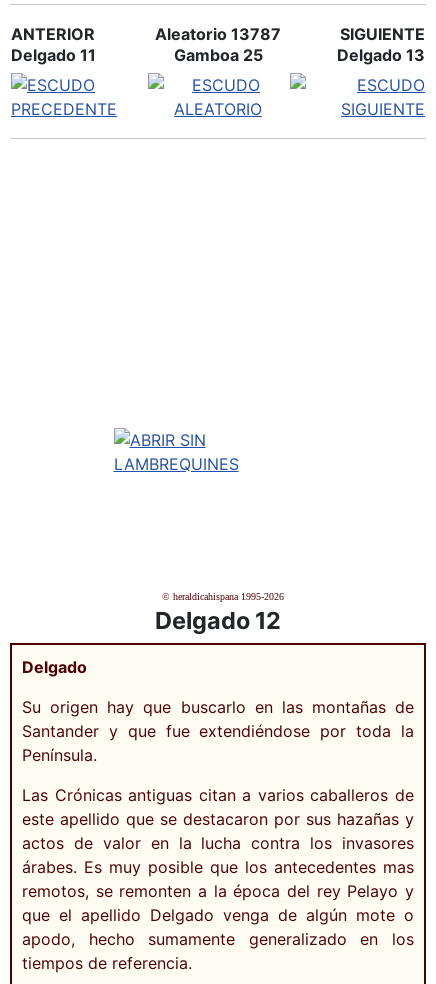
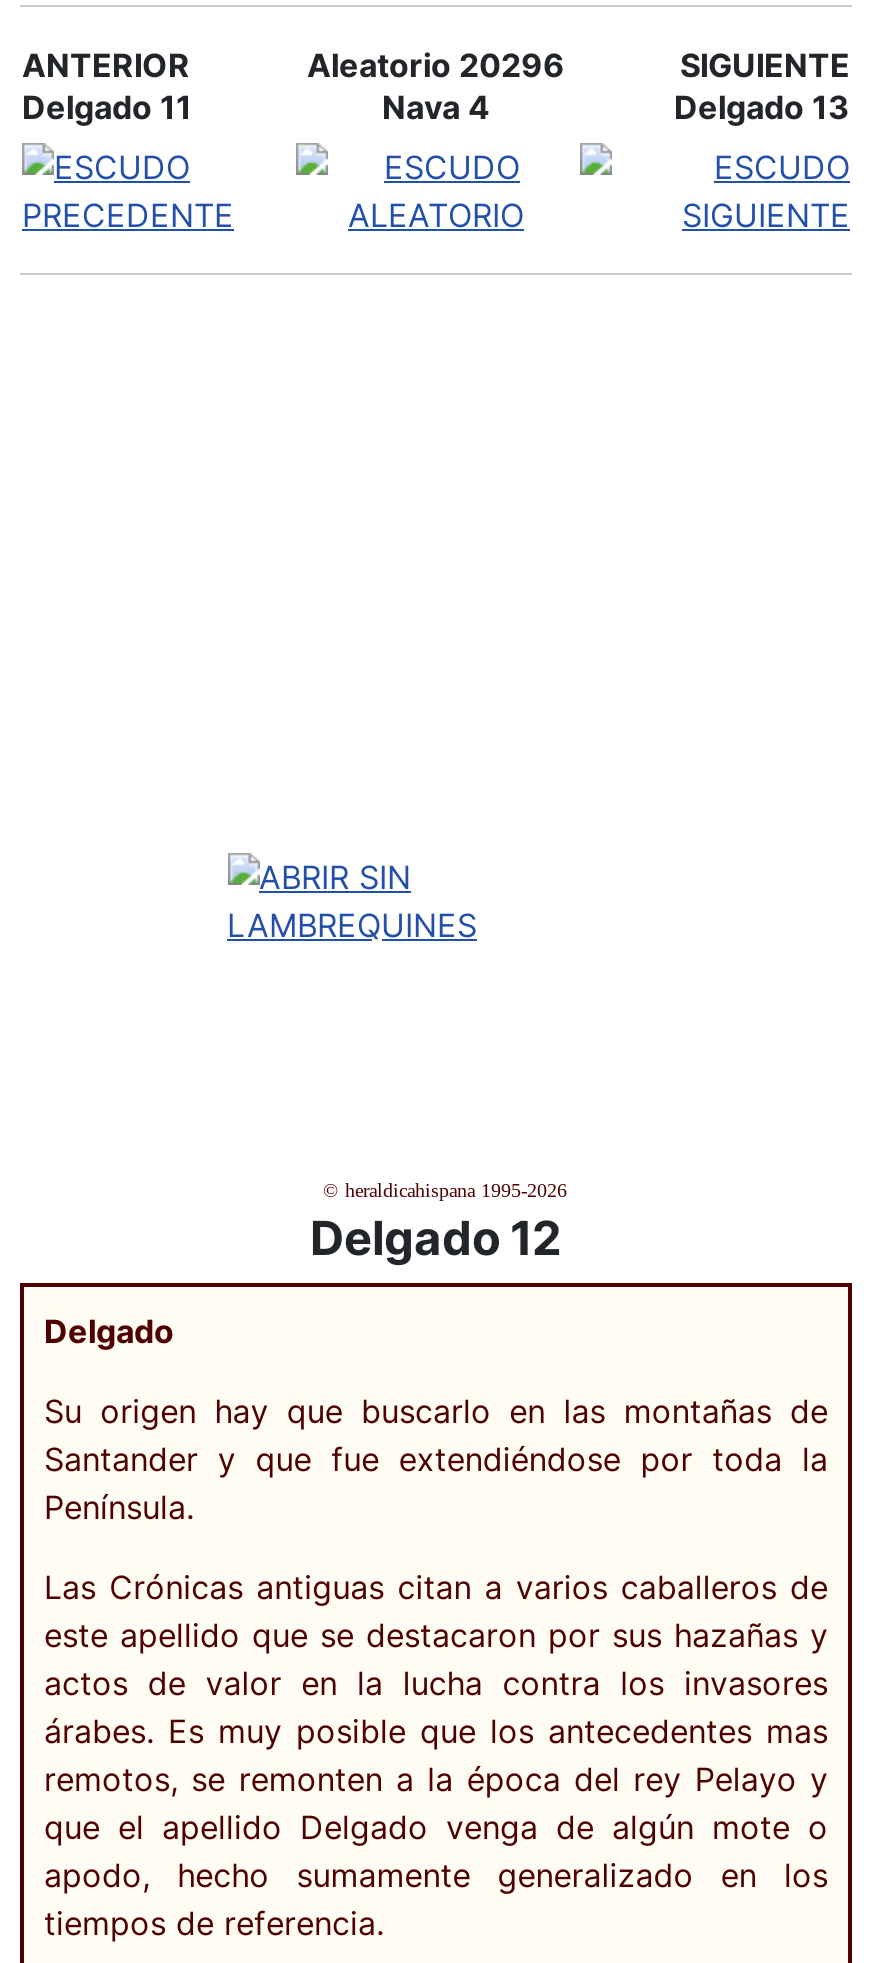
- Aleatorio 13787
- Gamboa 25
+ Aleatorio 20296
+ Nava 4
